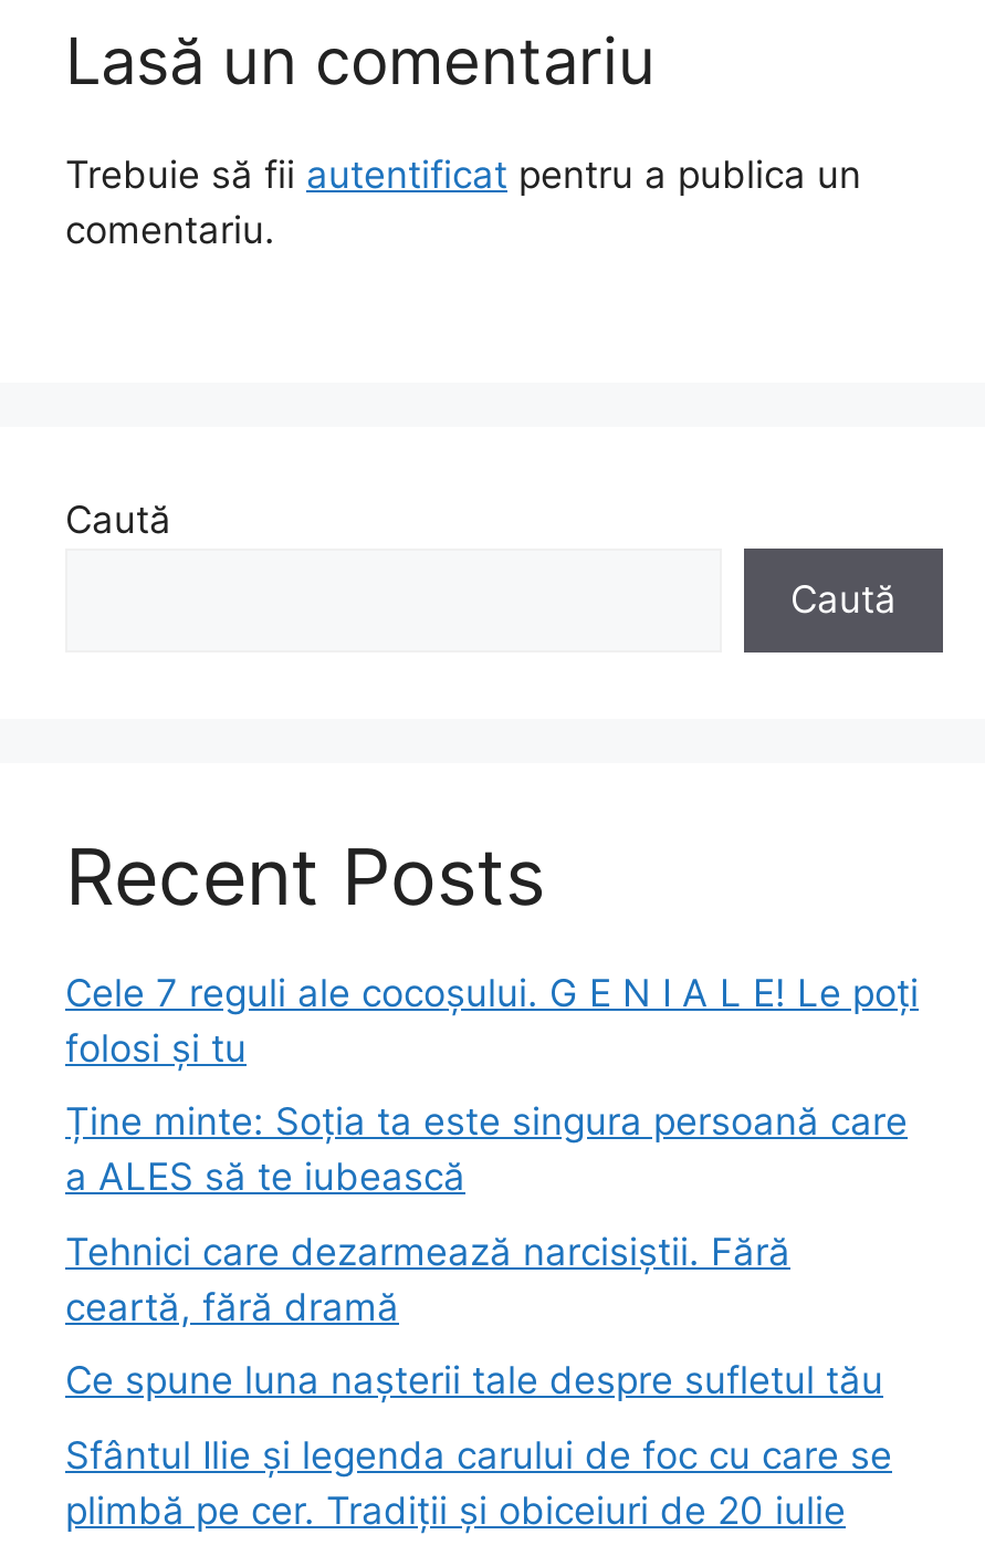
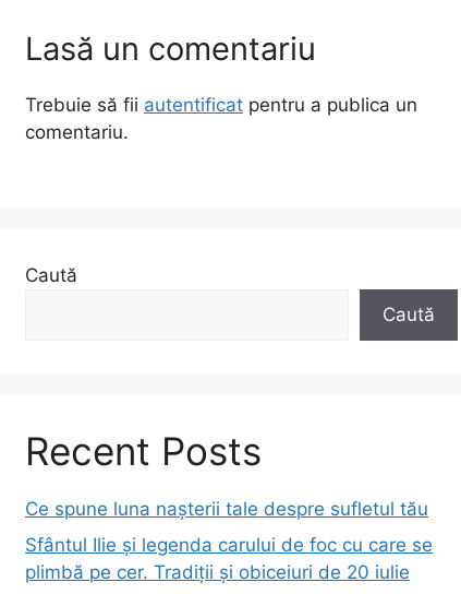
- Cele 7 reguli ale cocoșului. G E N I A L E! Le poți
- folosi și tu
- Ține minte: Soția ta este singura persoană care
- a ALES să te iubească
- Tehnici care dezarmează narcisiștii. Fără
- ceartă, fără dramă
